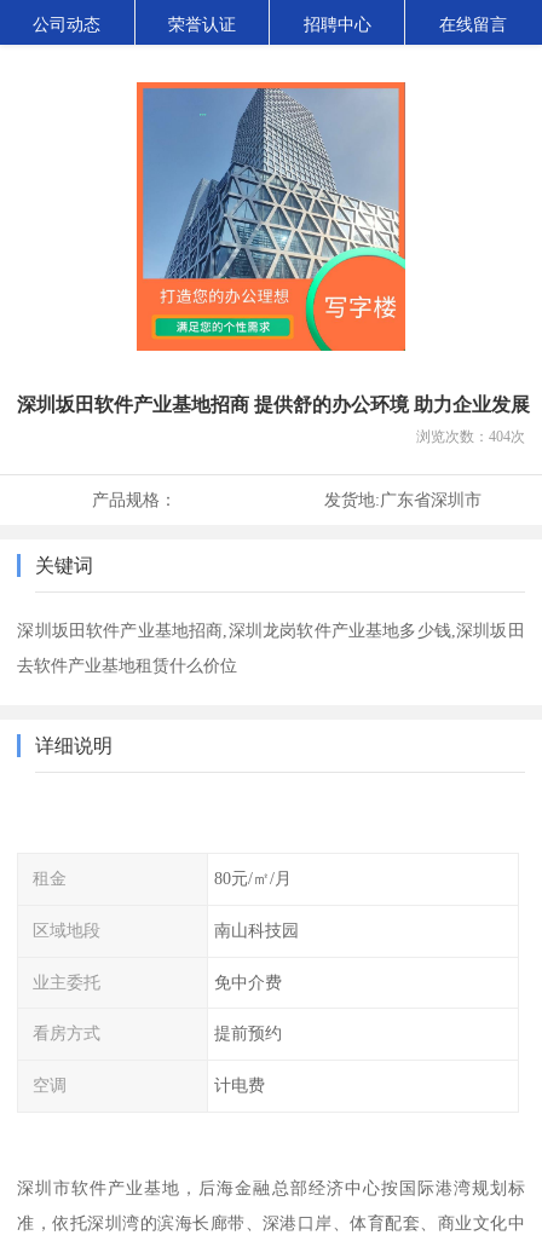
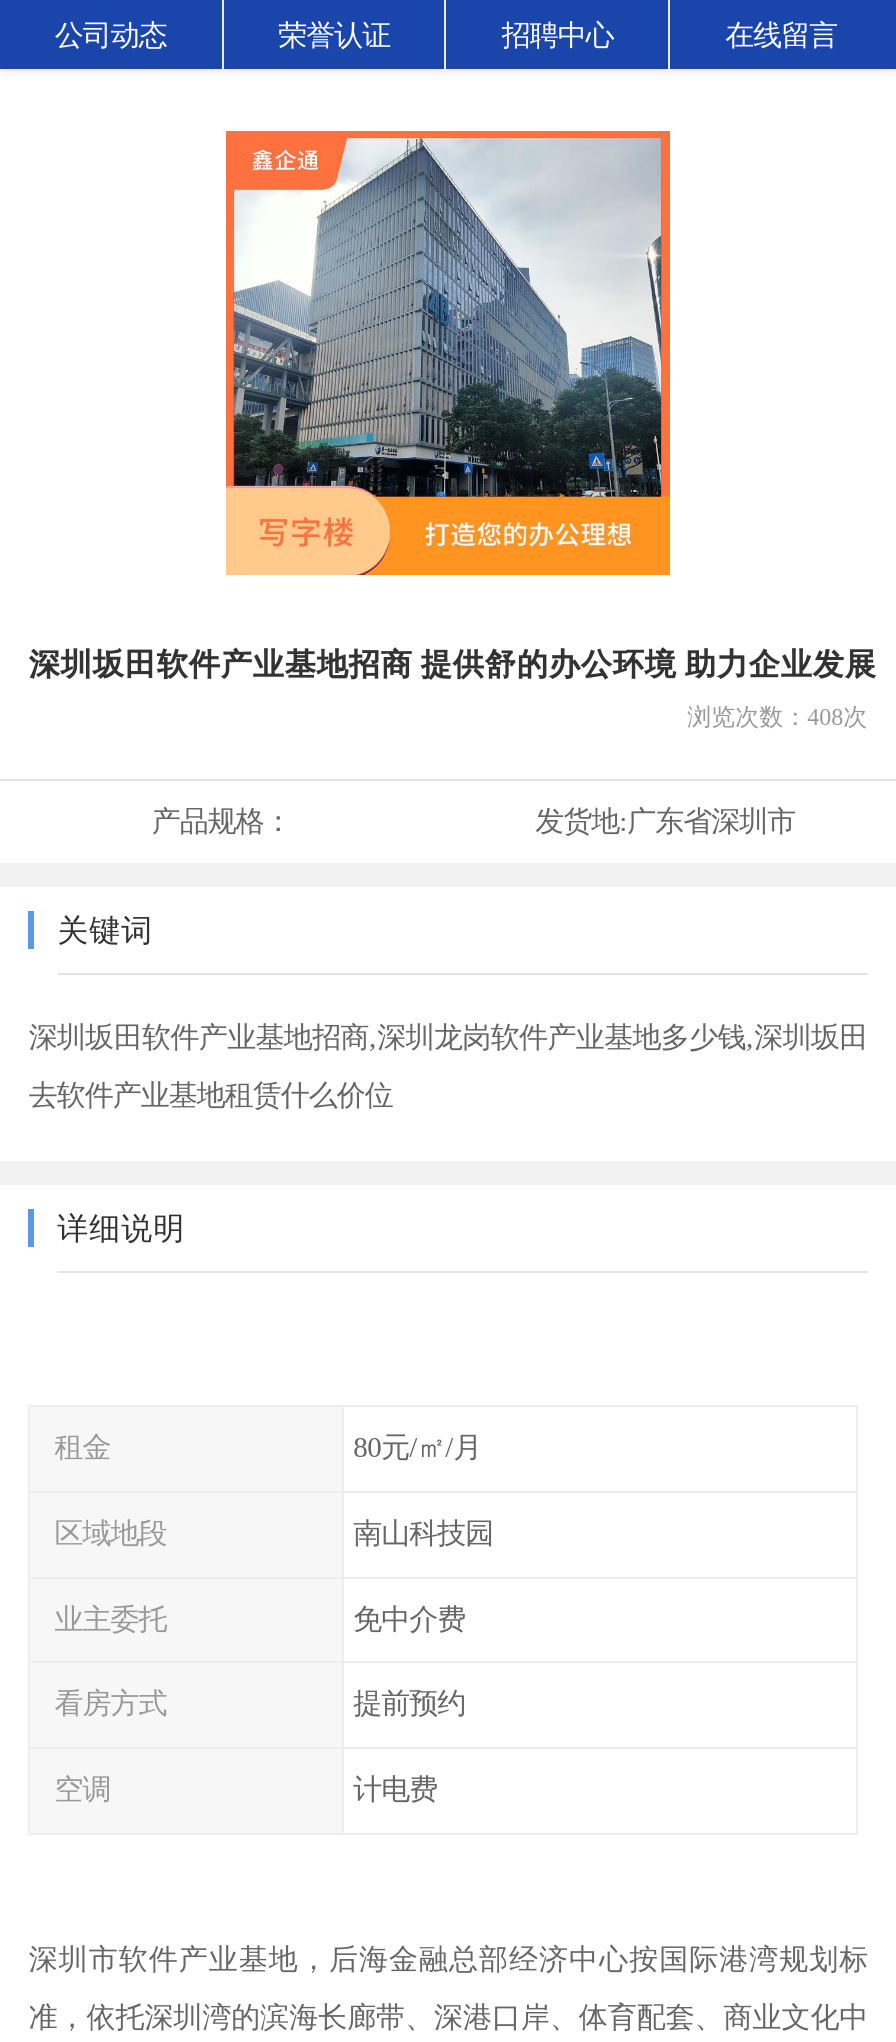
- [image]
+ [image]

- 浏览次数：404次
+ 浏览次数：408次
